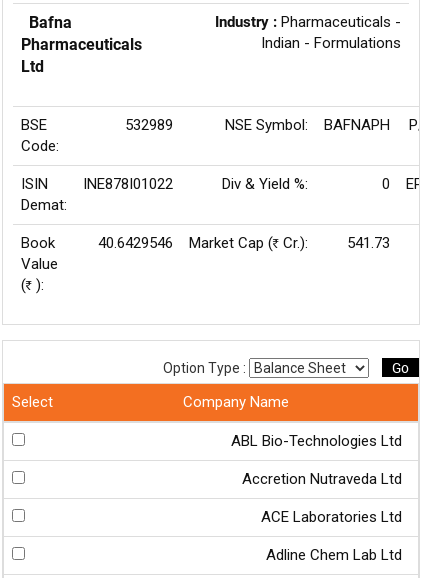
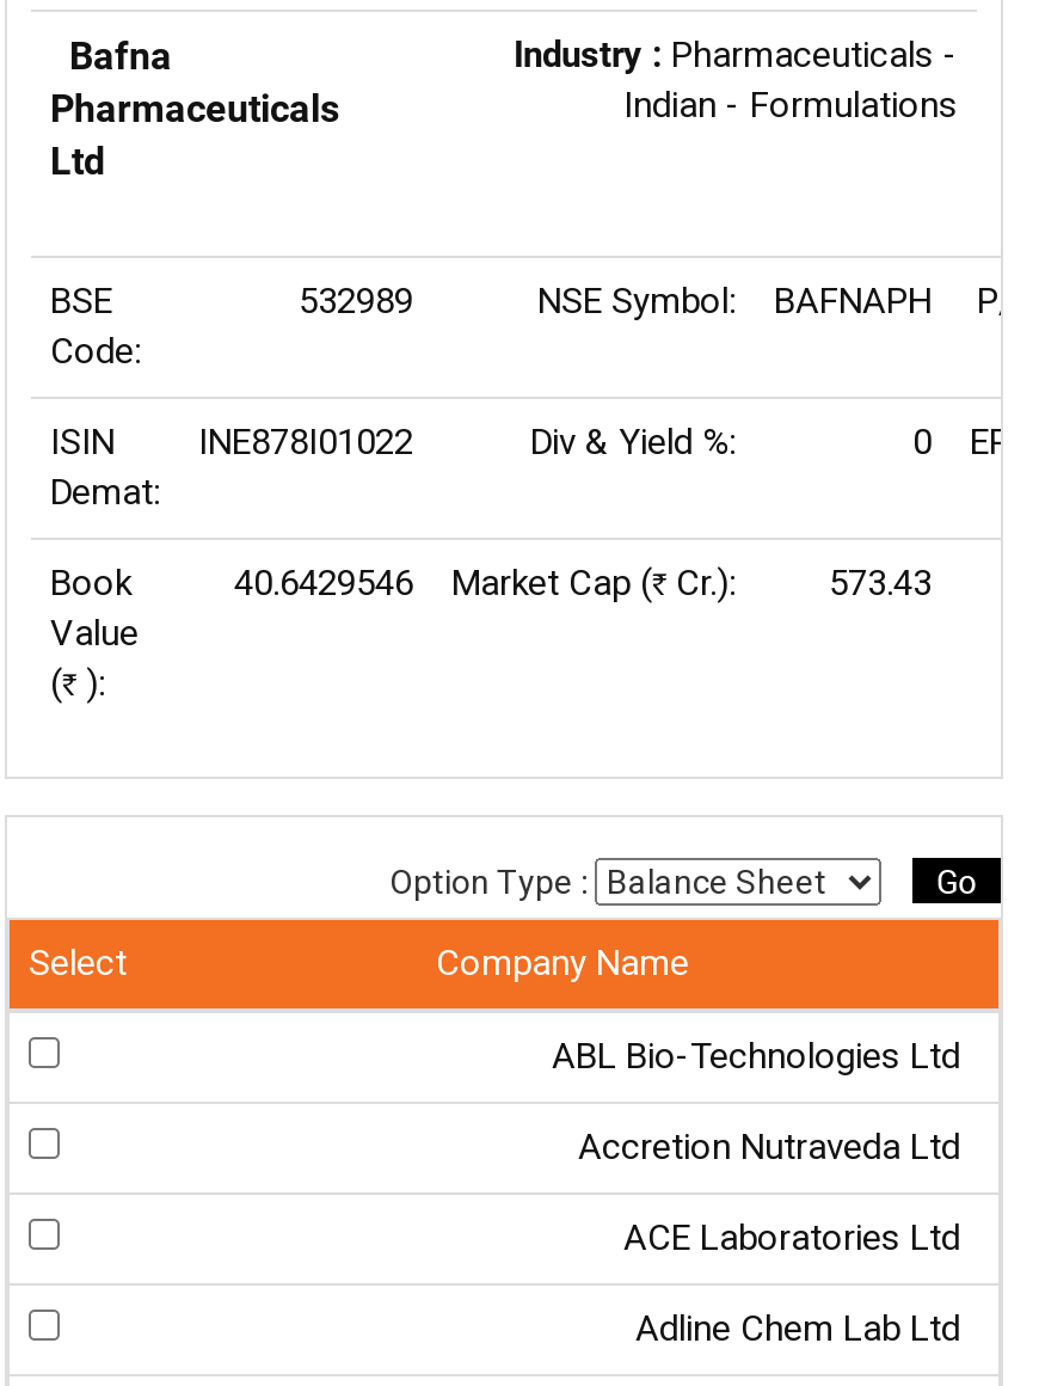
- 541.73
+ 573.43
